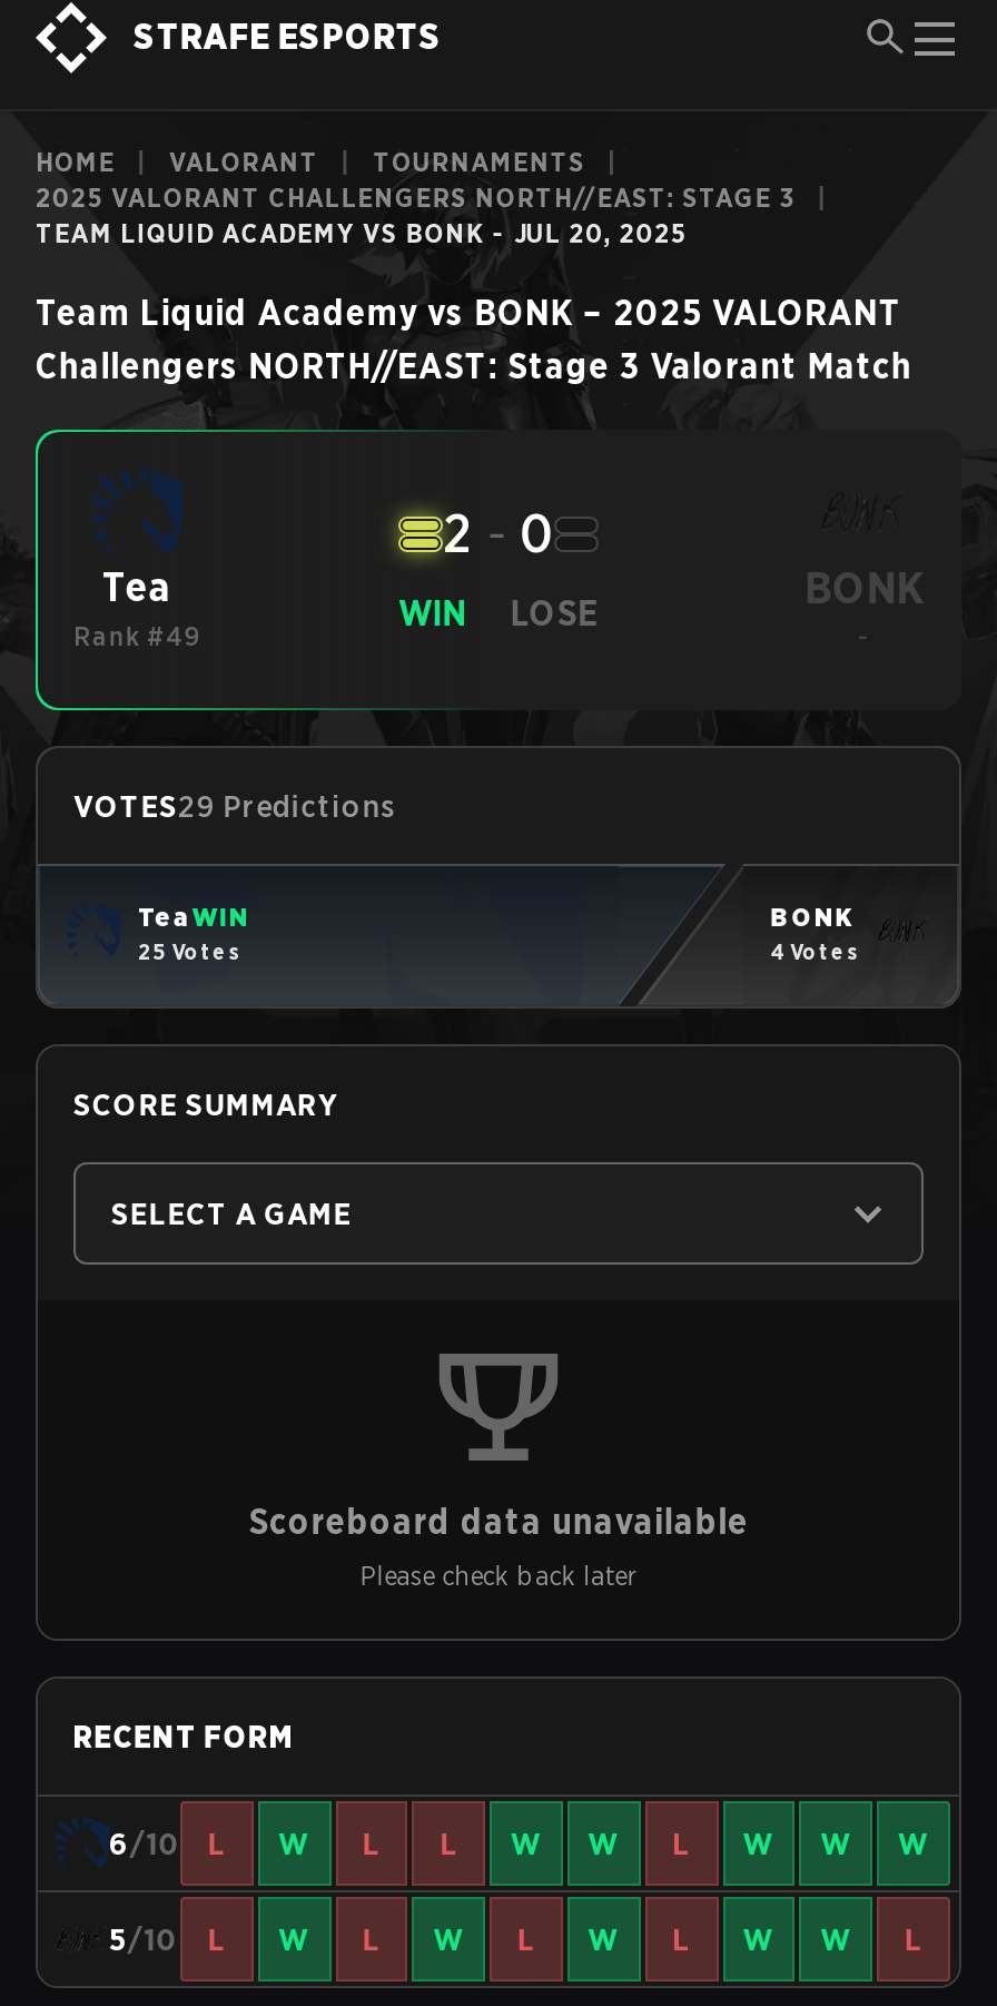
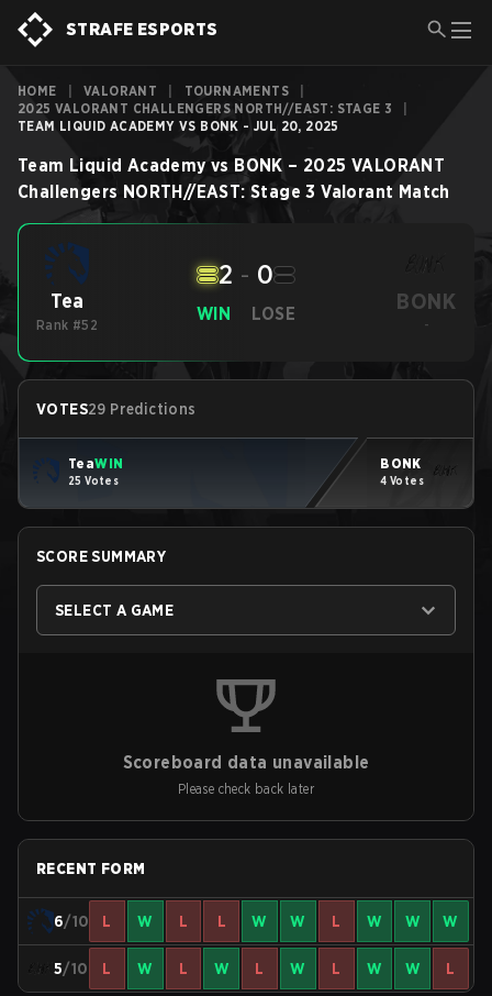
- Rank #49
+ Rank #52
